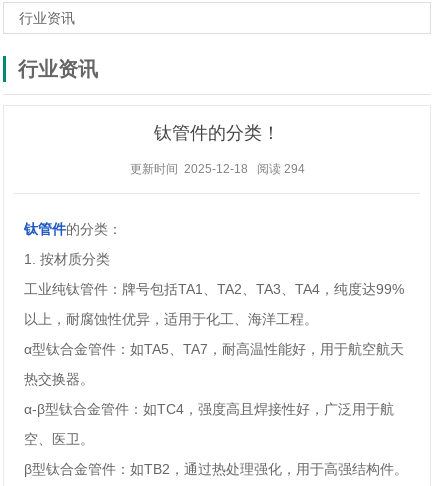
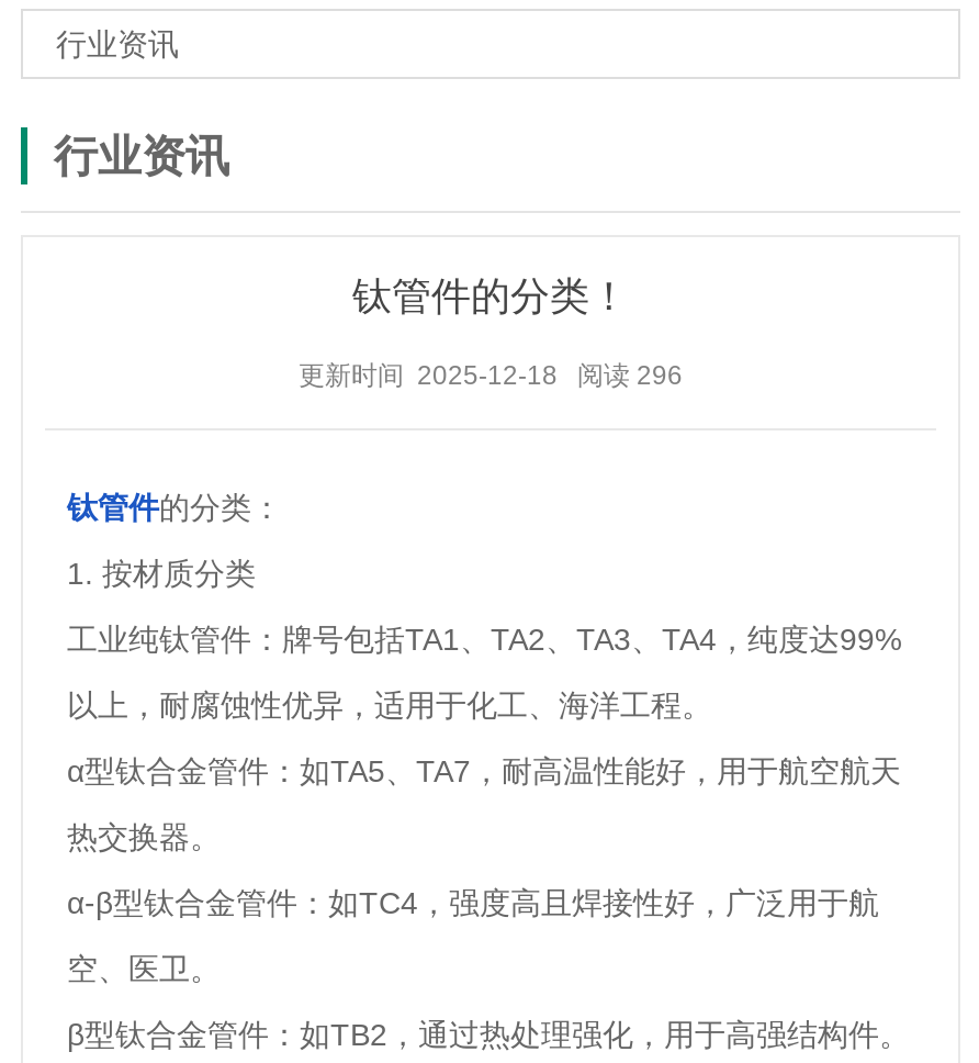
- 更新时间 2025-12-18 阅读294
+ 更新时间 2025-12-18 阅读296
